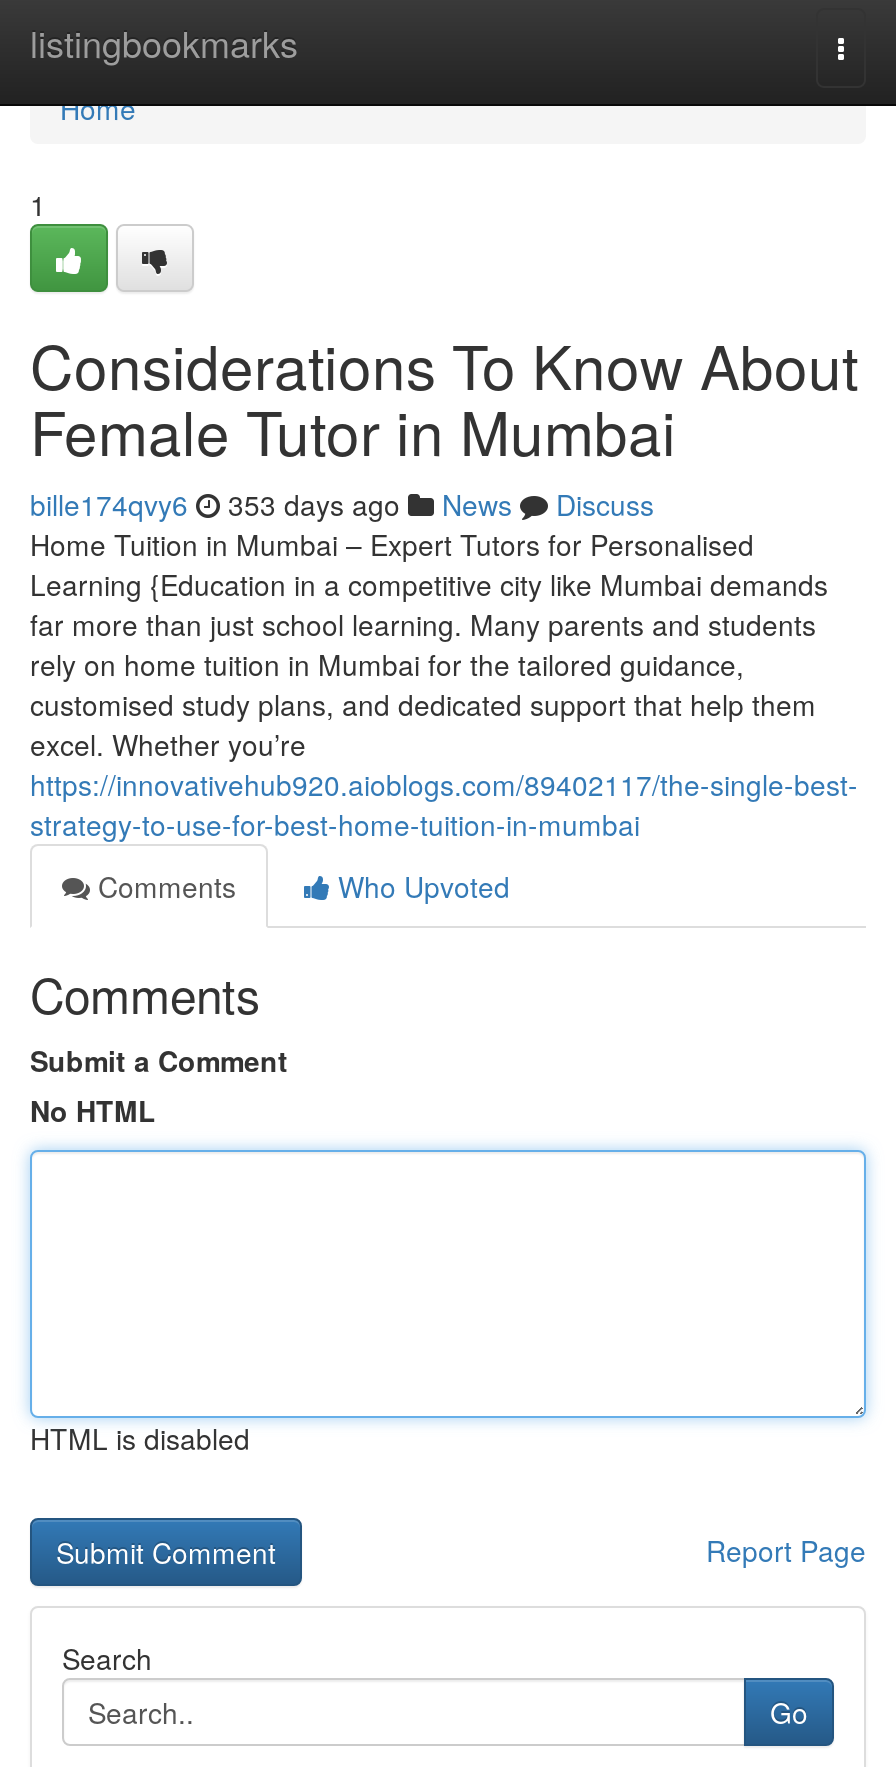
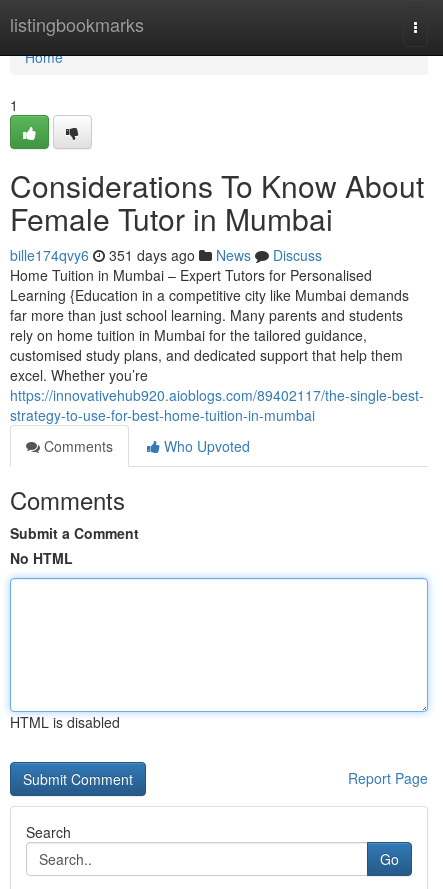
- bille174qvy6 353 days ago News Discuss
+ bille174qvy6 351 days ago News Discuss
